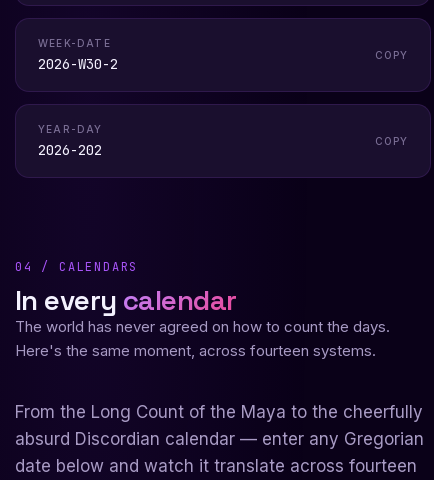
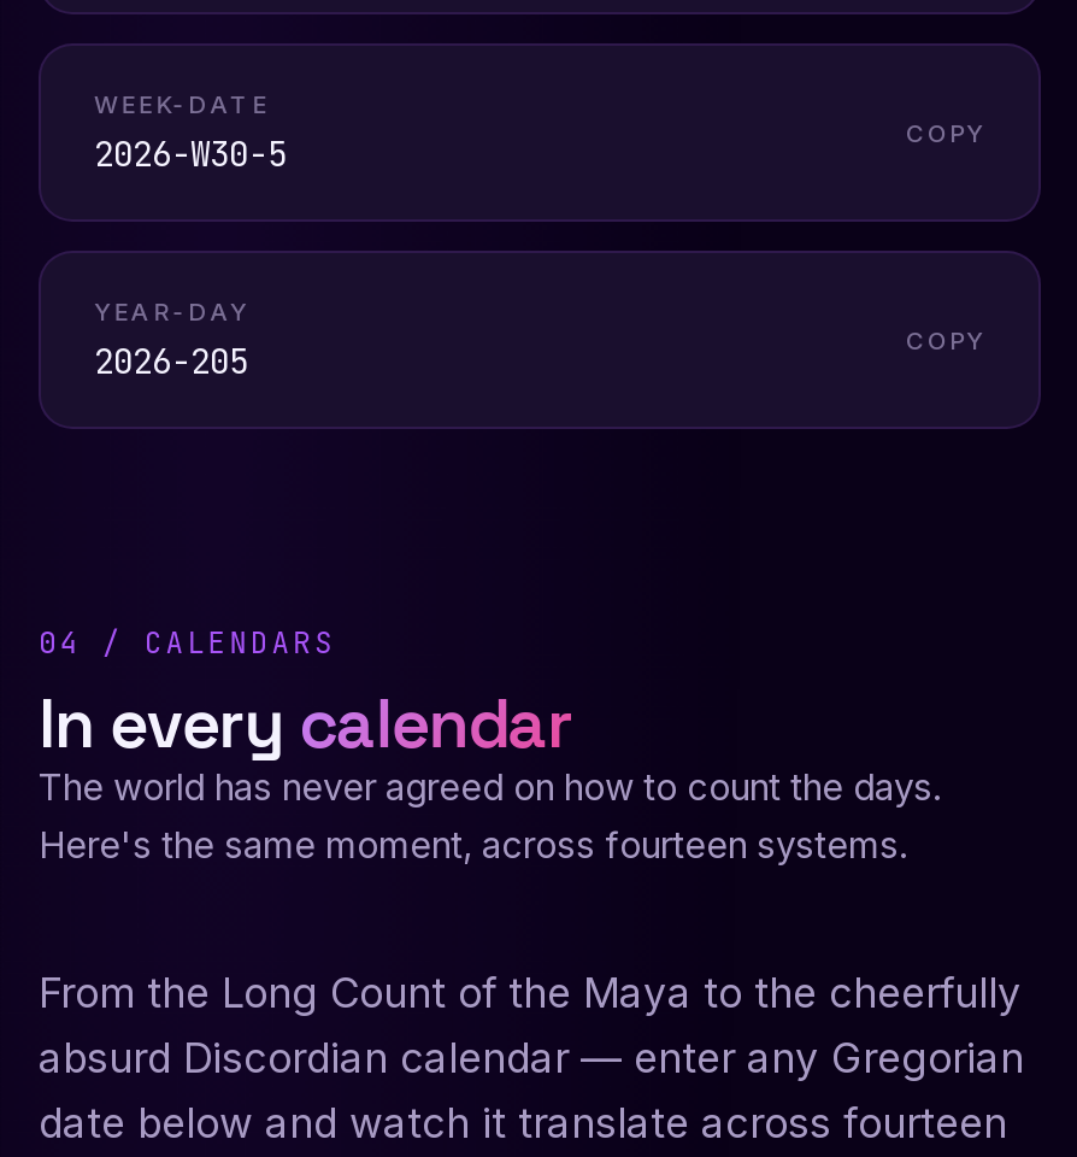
- 2026-W30-2
+ 2026-W30-5

- 2026-202
+ 2026-205
